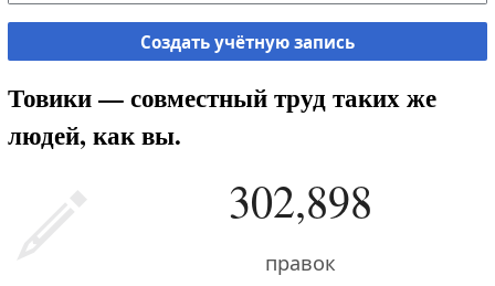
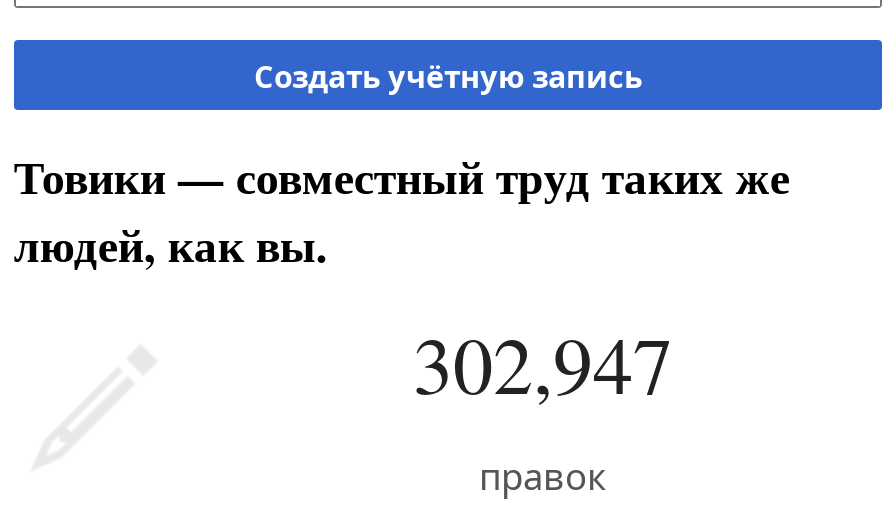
- 302,898
+ 302,947
